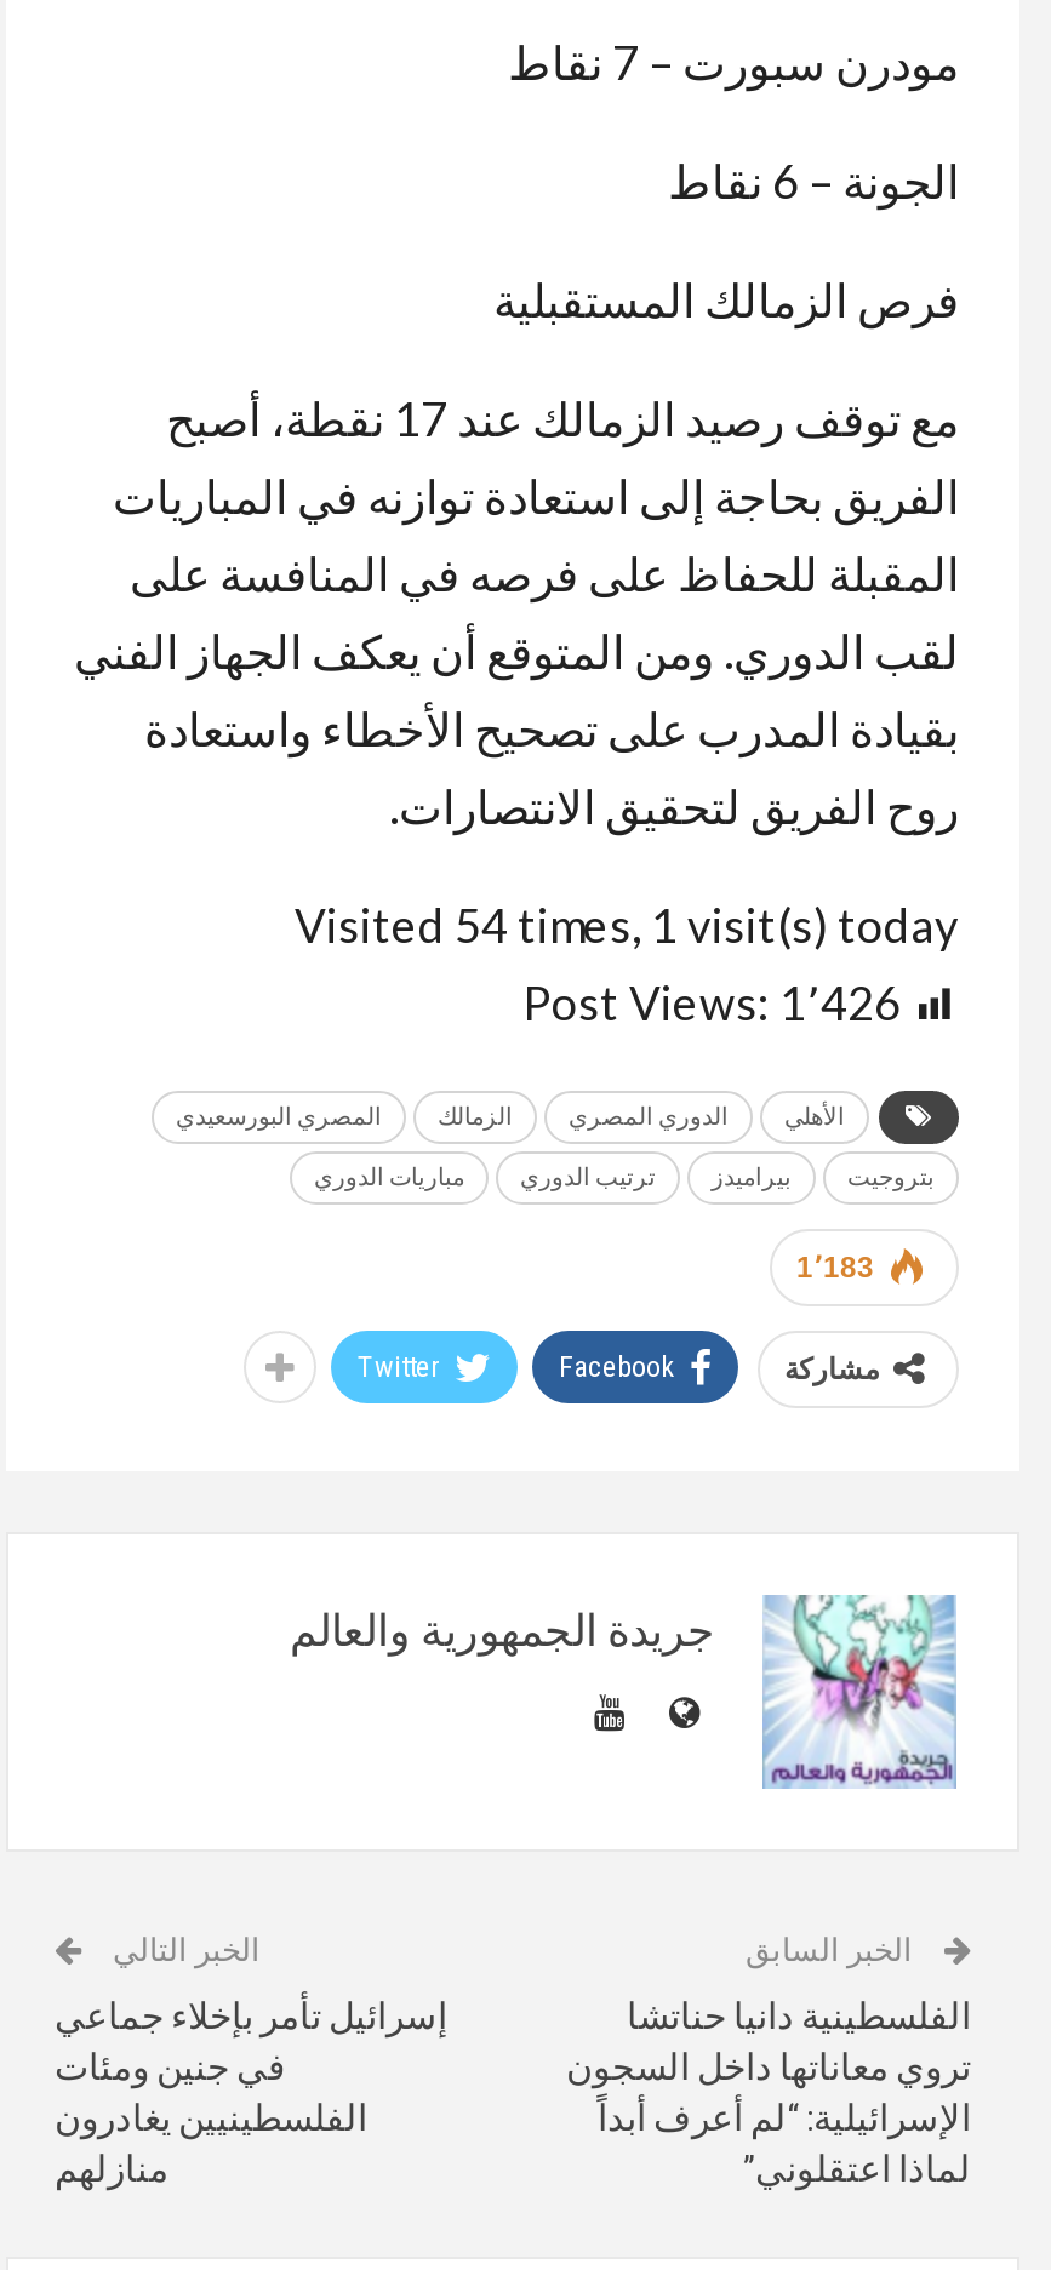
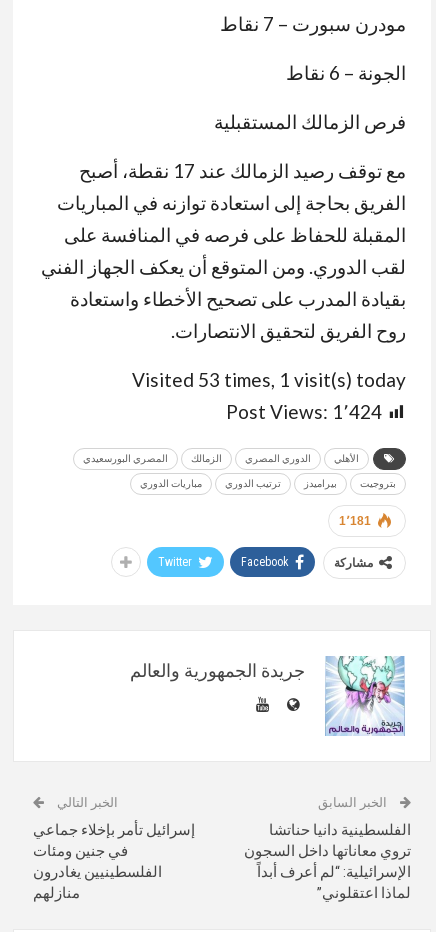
- Visited 54 times, 1 visit(s) today
+ Visited 53 times, 1 visit(s) today

- Post Views: 1٬426
+ Post Views: 1٬424

- 1٬183
+ 1٬181
